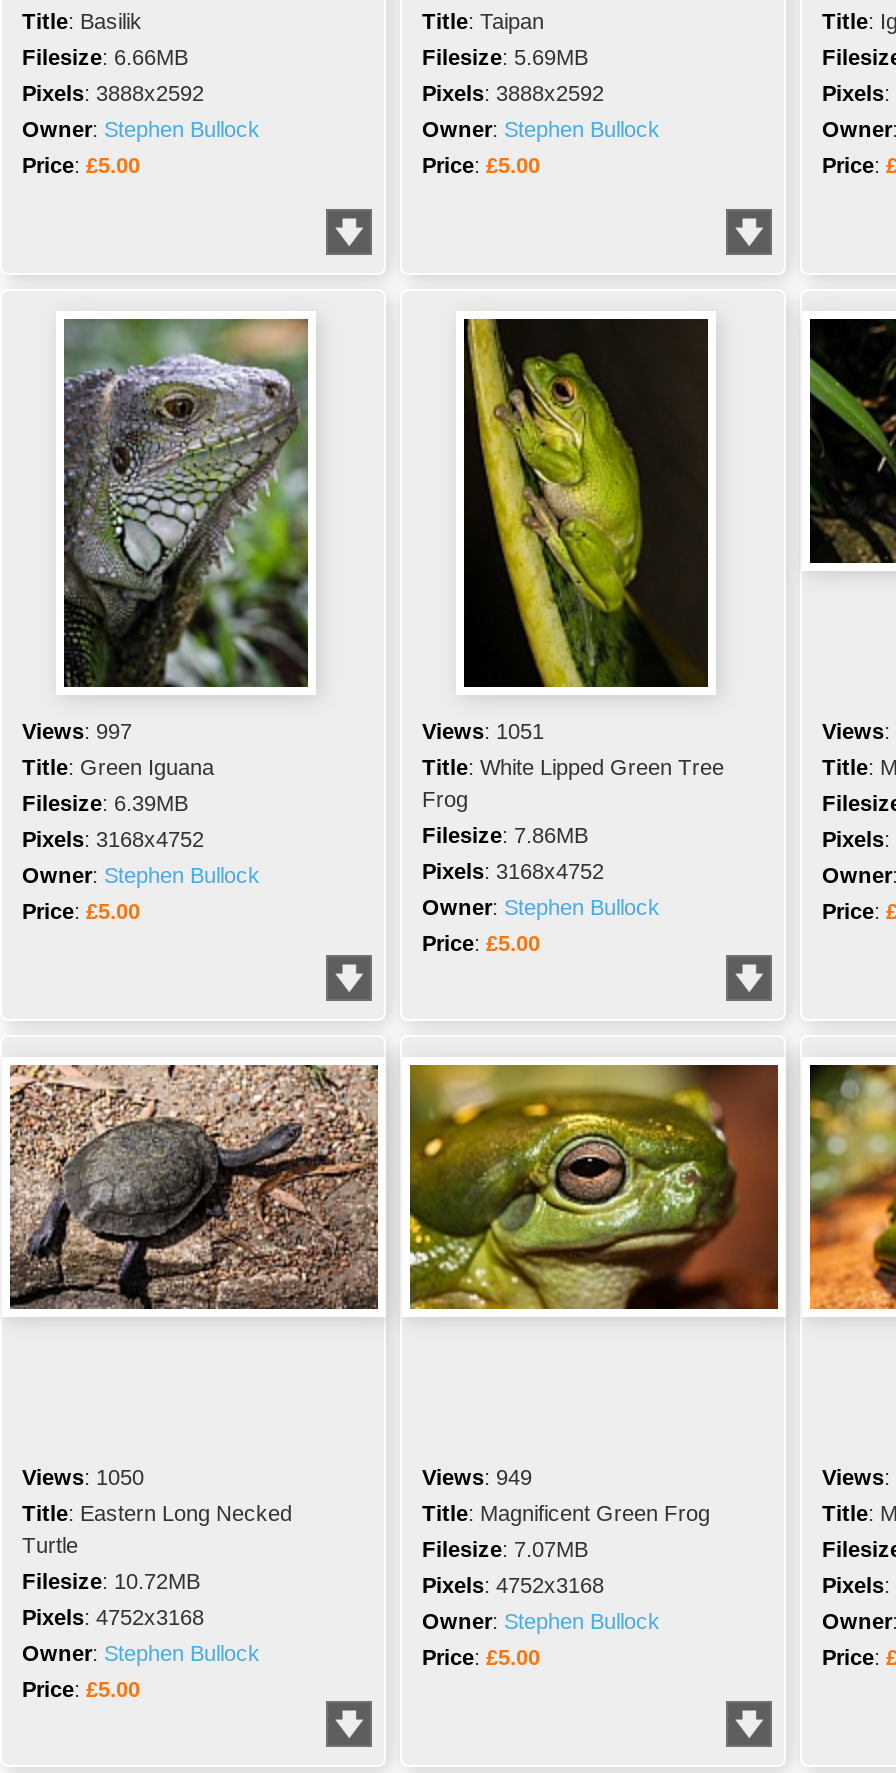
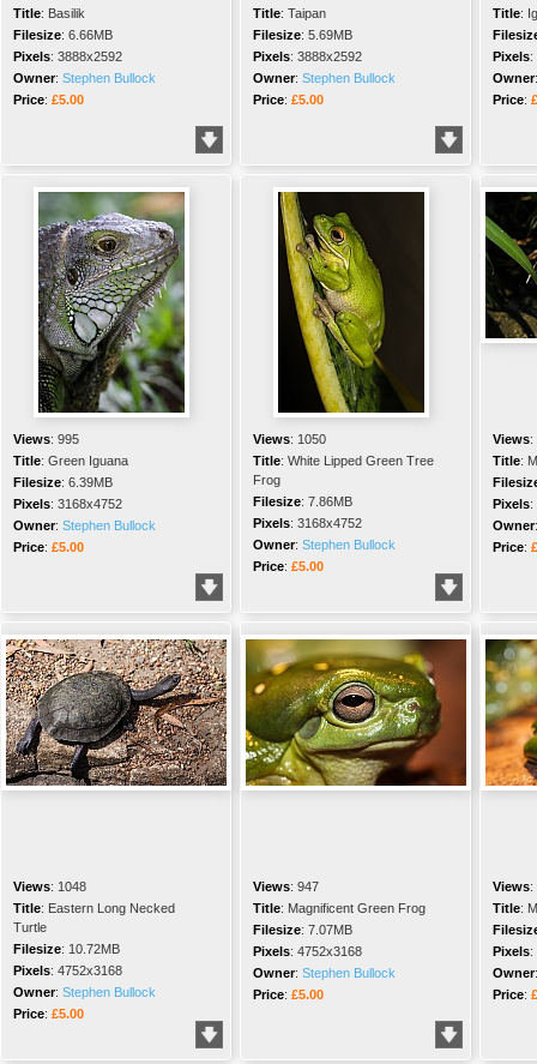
- Views: 997
+ Views: 995

- Views: 1051
+ Views: 1050

- Views: 1050
+ Views: 1048

- Views: 949
+ Views: 947
